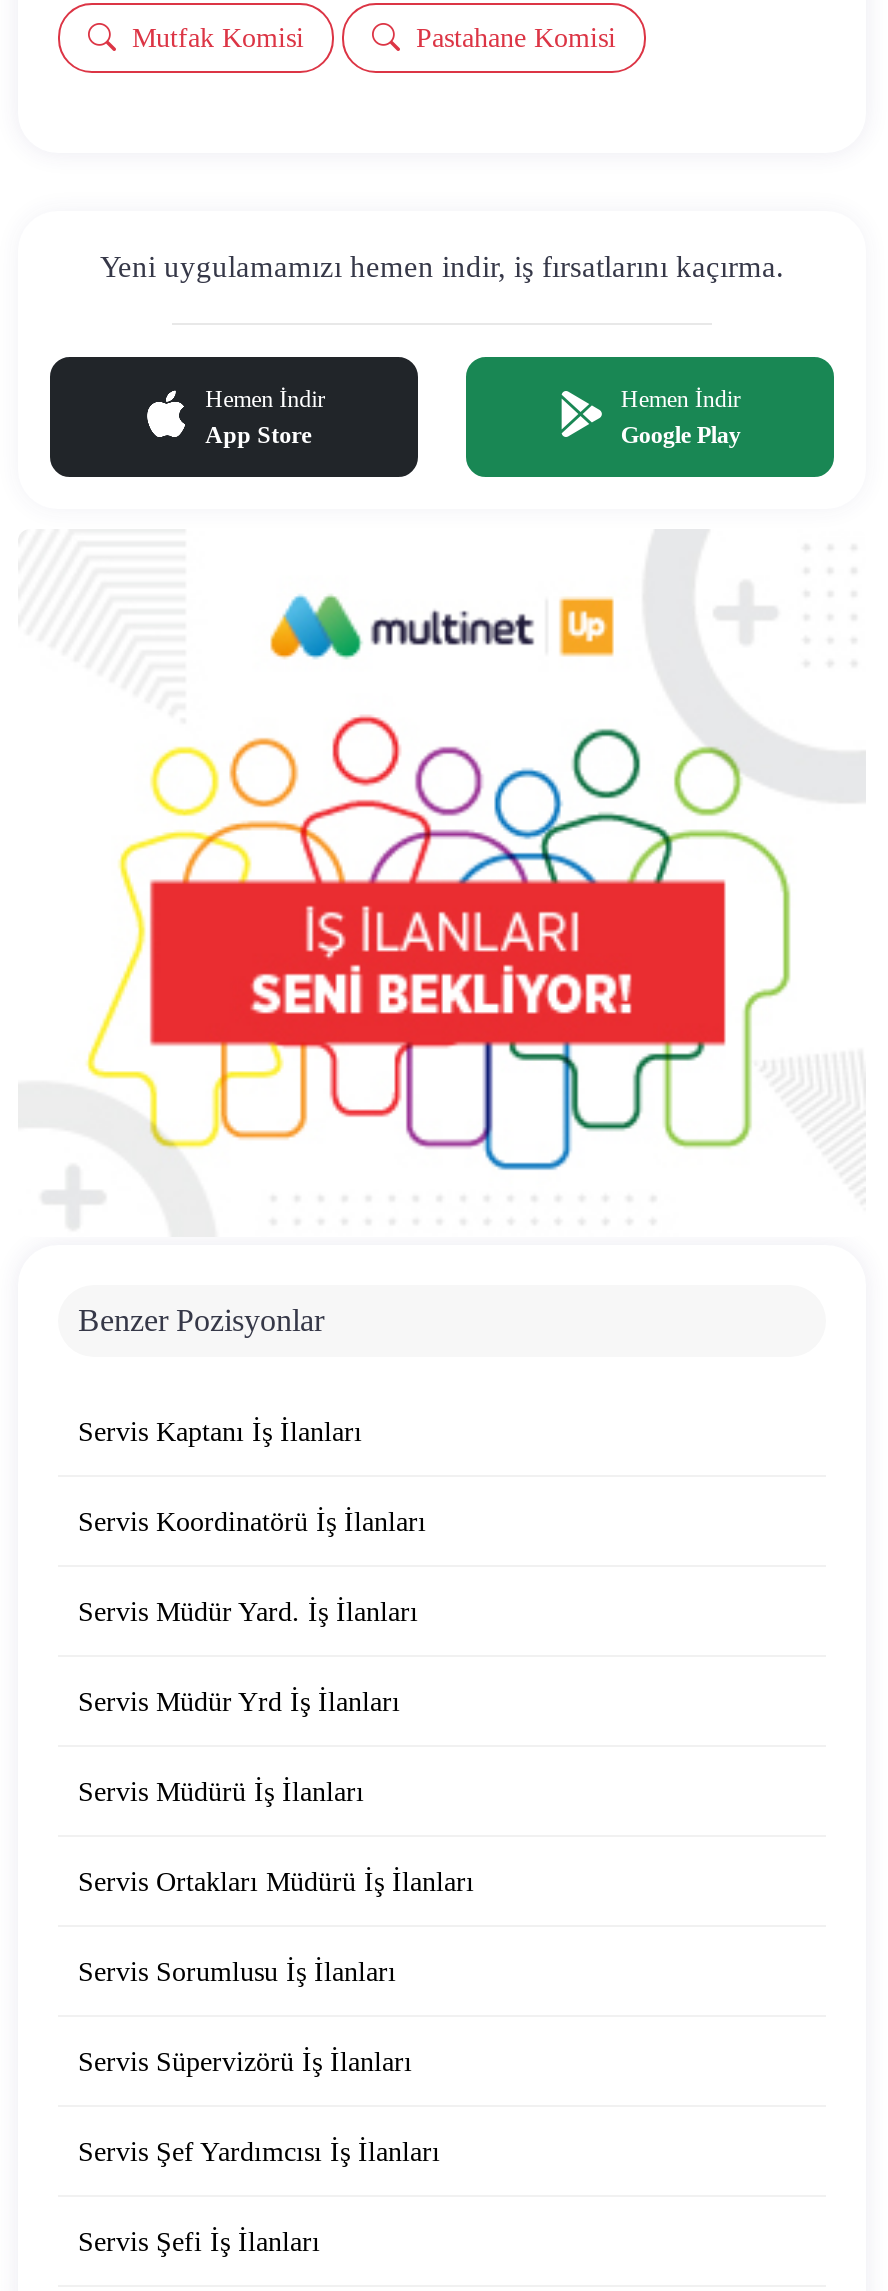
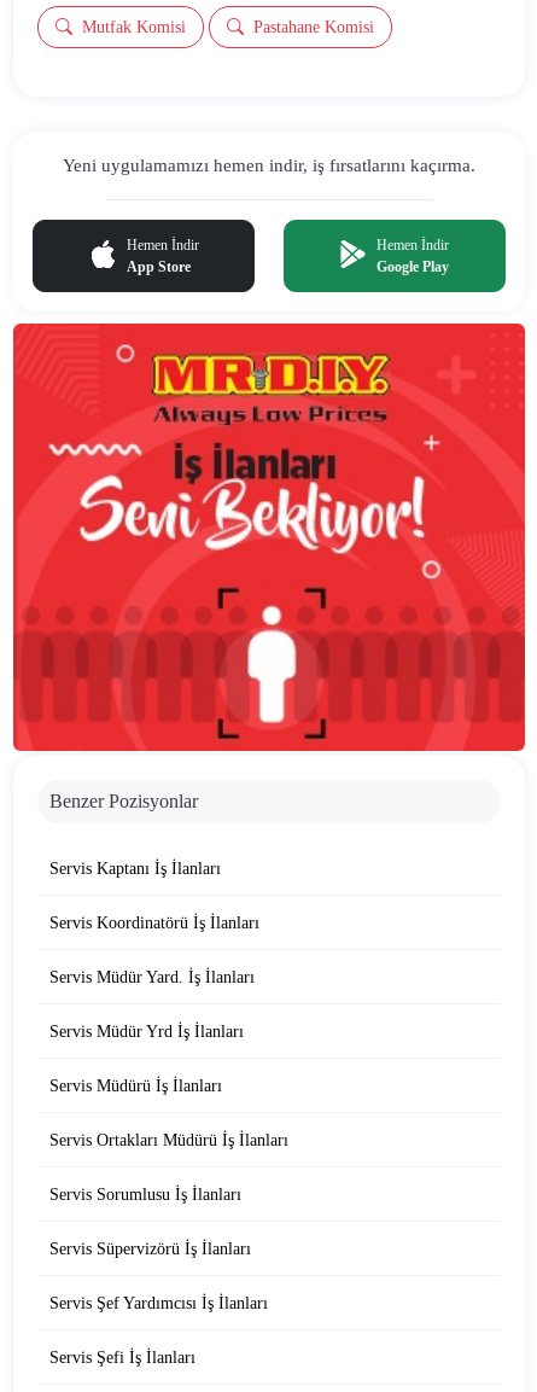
- [image]
+ [image]
